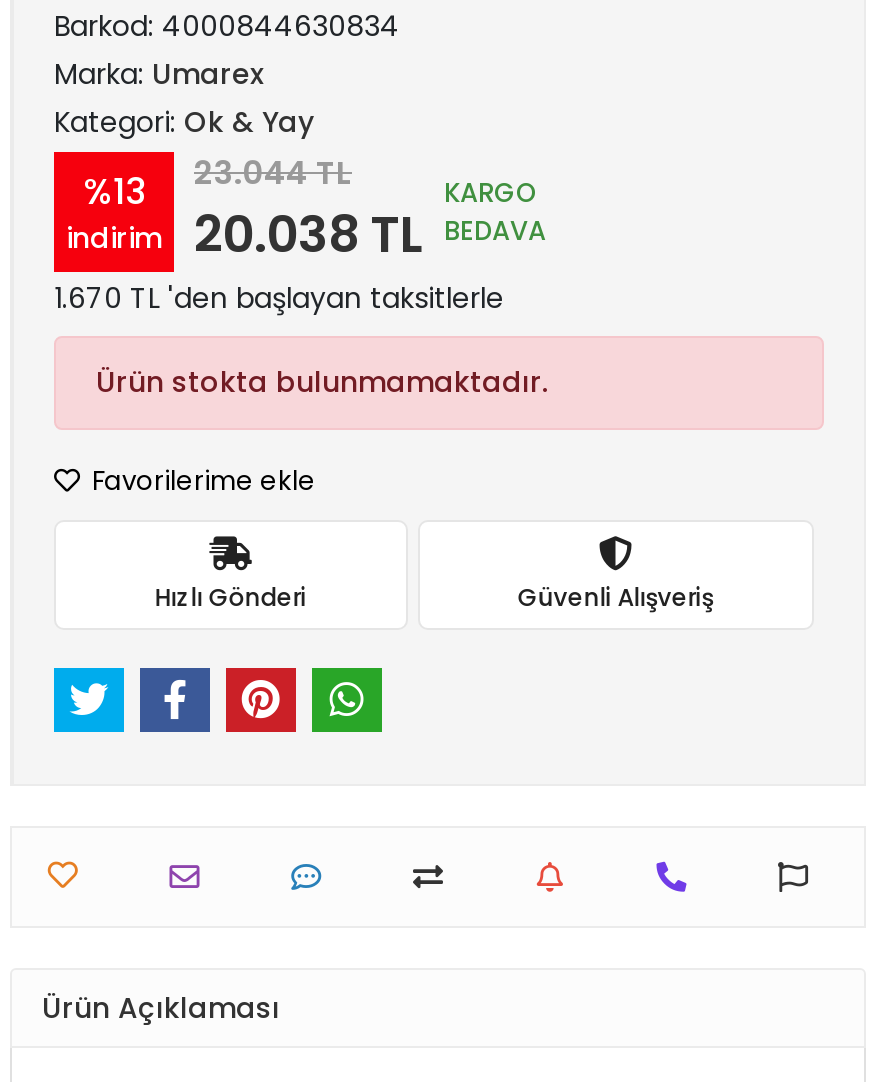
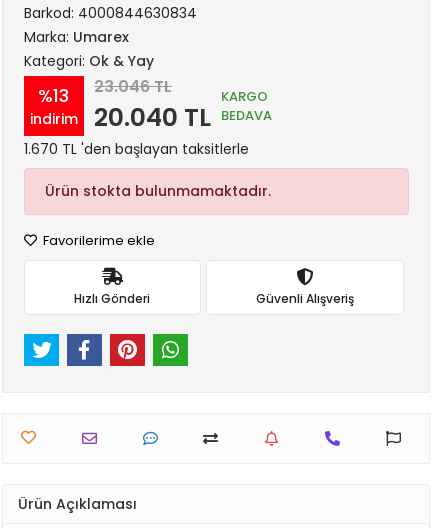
- %13 23.044 TL
+ %13 23.046 TL

- indirim 20.038 TL BEDAVA
+ indirim 20.040 TL BEDAVA
